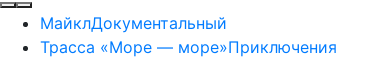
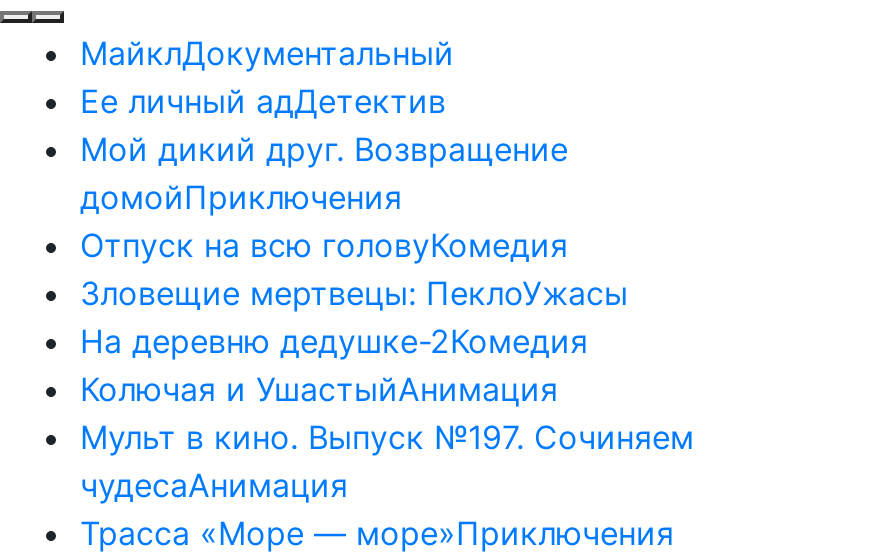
+ Ее личный адДетектив
+ Мой дикий друг. Возвращение
+ домойПриключения
+ Отпуск на всю головуКомедия
+ Зловещие мертвецы: ПеклоУжасы
+ На деревню дедушке-2Комедия
+ Колючая и УшастыйАнимация
+ Мульт в кино. Выпуск №197. Сочиняем
+ чудесаАнимация
